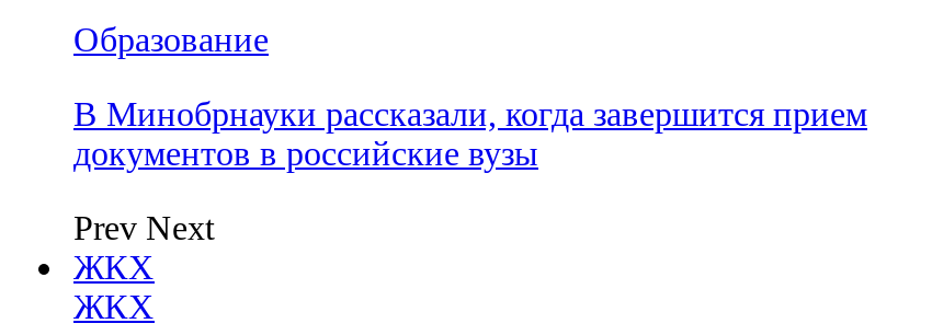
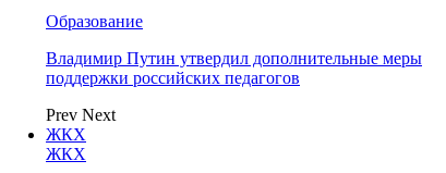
- В Минобрнауки рассказали, когда завершится прием
- документов в российские вузы
+ Владимир Путин утвердил дополнительные меры
+ поддержки российских педагогов
